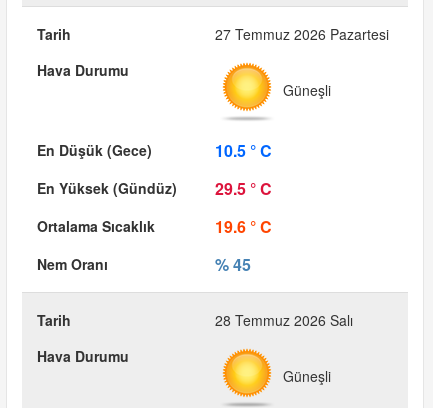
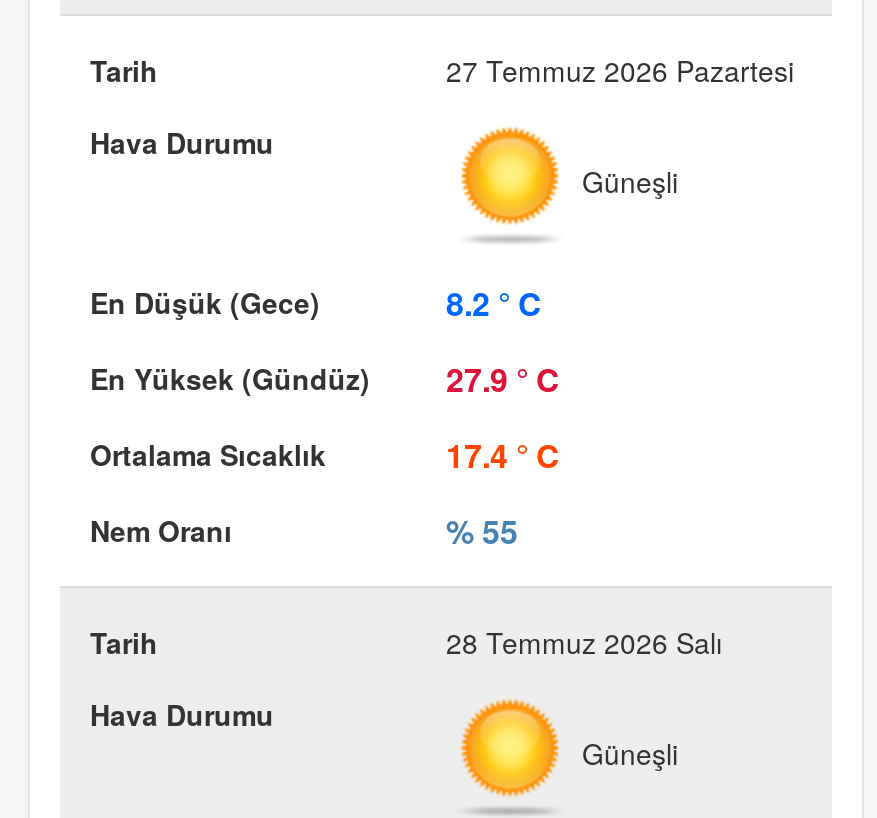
- 10.5 ° C
+ 8.2 ° C

- 29.5 ° C
+ 27.9 ° C

- 19.6 ° C
+ 17.4 ° C

- % 45
+ % 55
